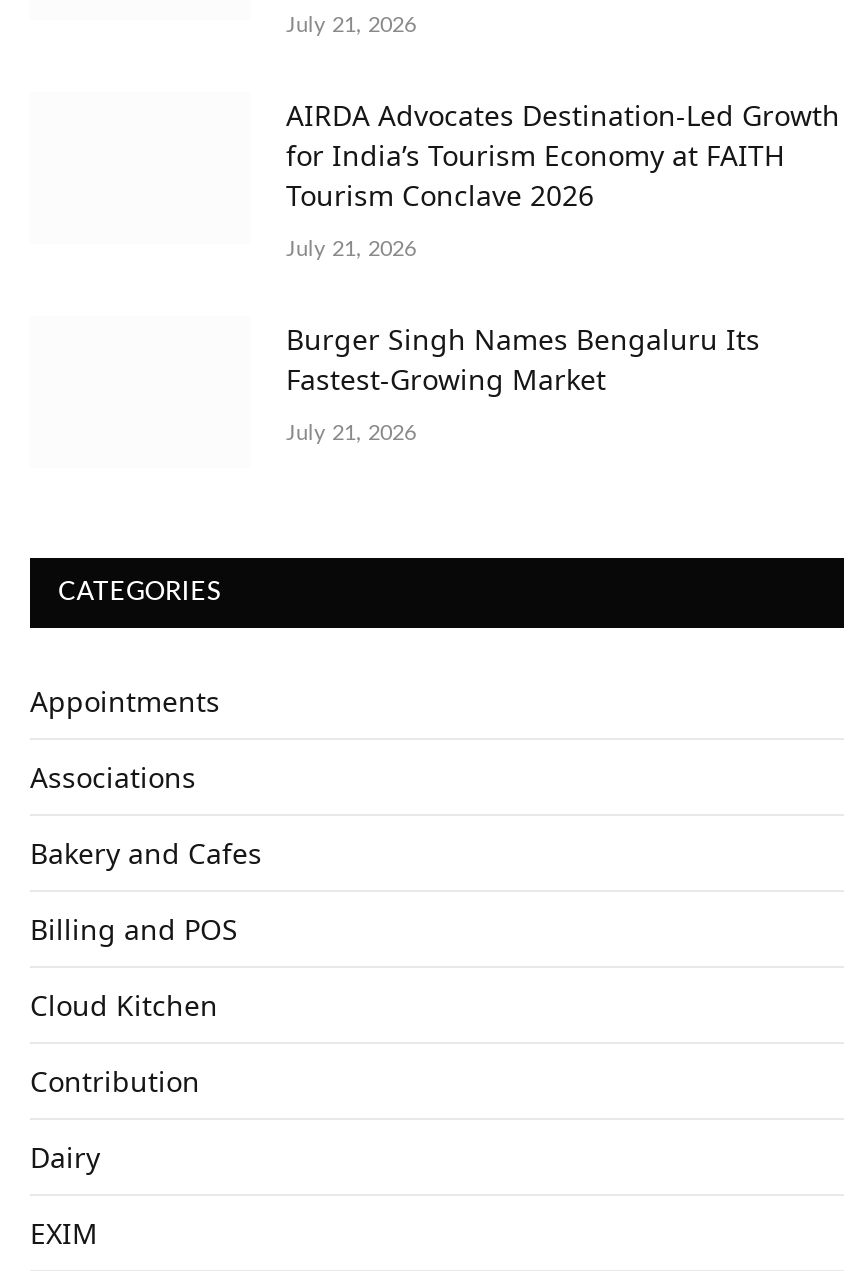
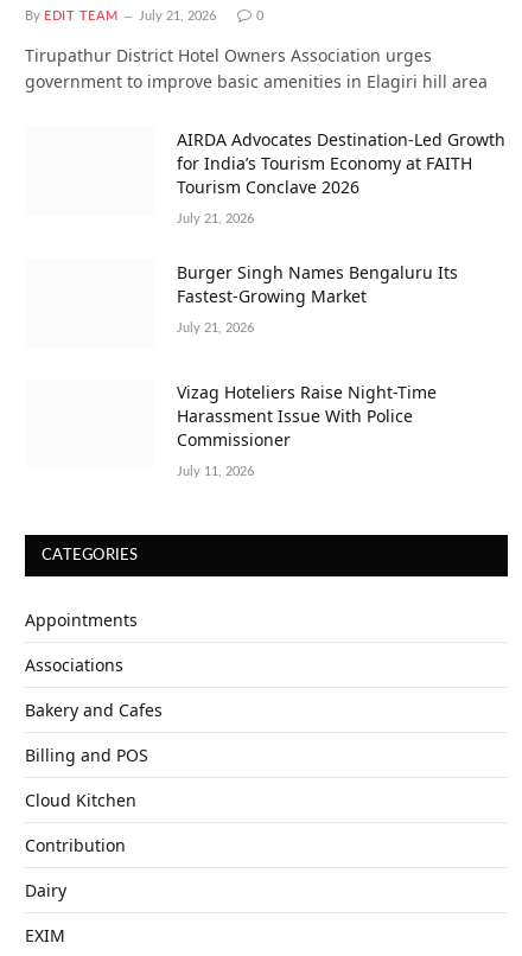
+ By EDIT TEAM

+ 0
+ Tirupathur District Hotel Owners Association urges
+ government to improve basic amenities in Elagiri hill area

+ Vizag Hoteliers Raise Night-Time
+ Harassment Issue With Police
+ Commissioner
+ July 11, 2026
